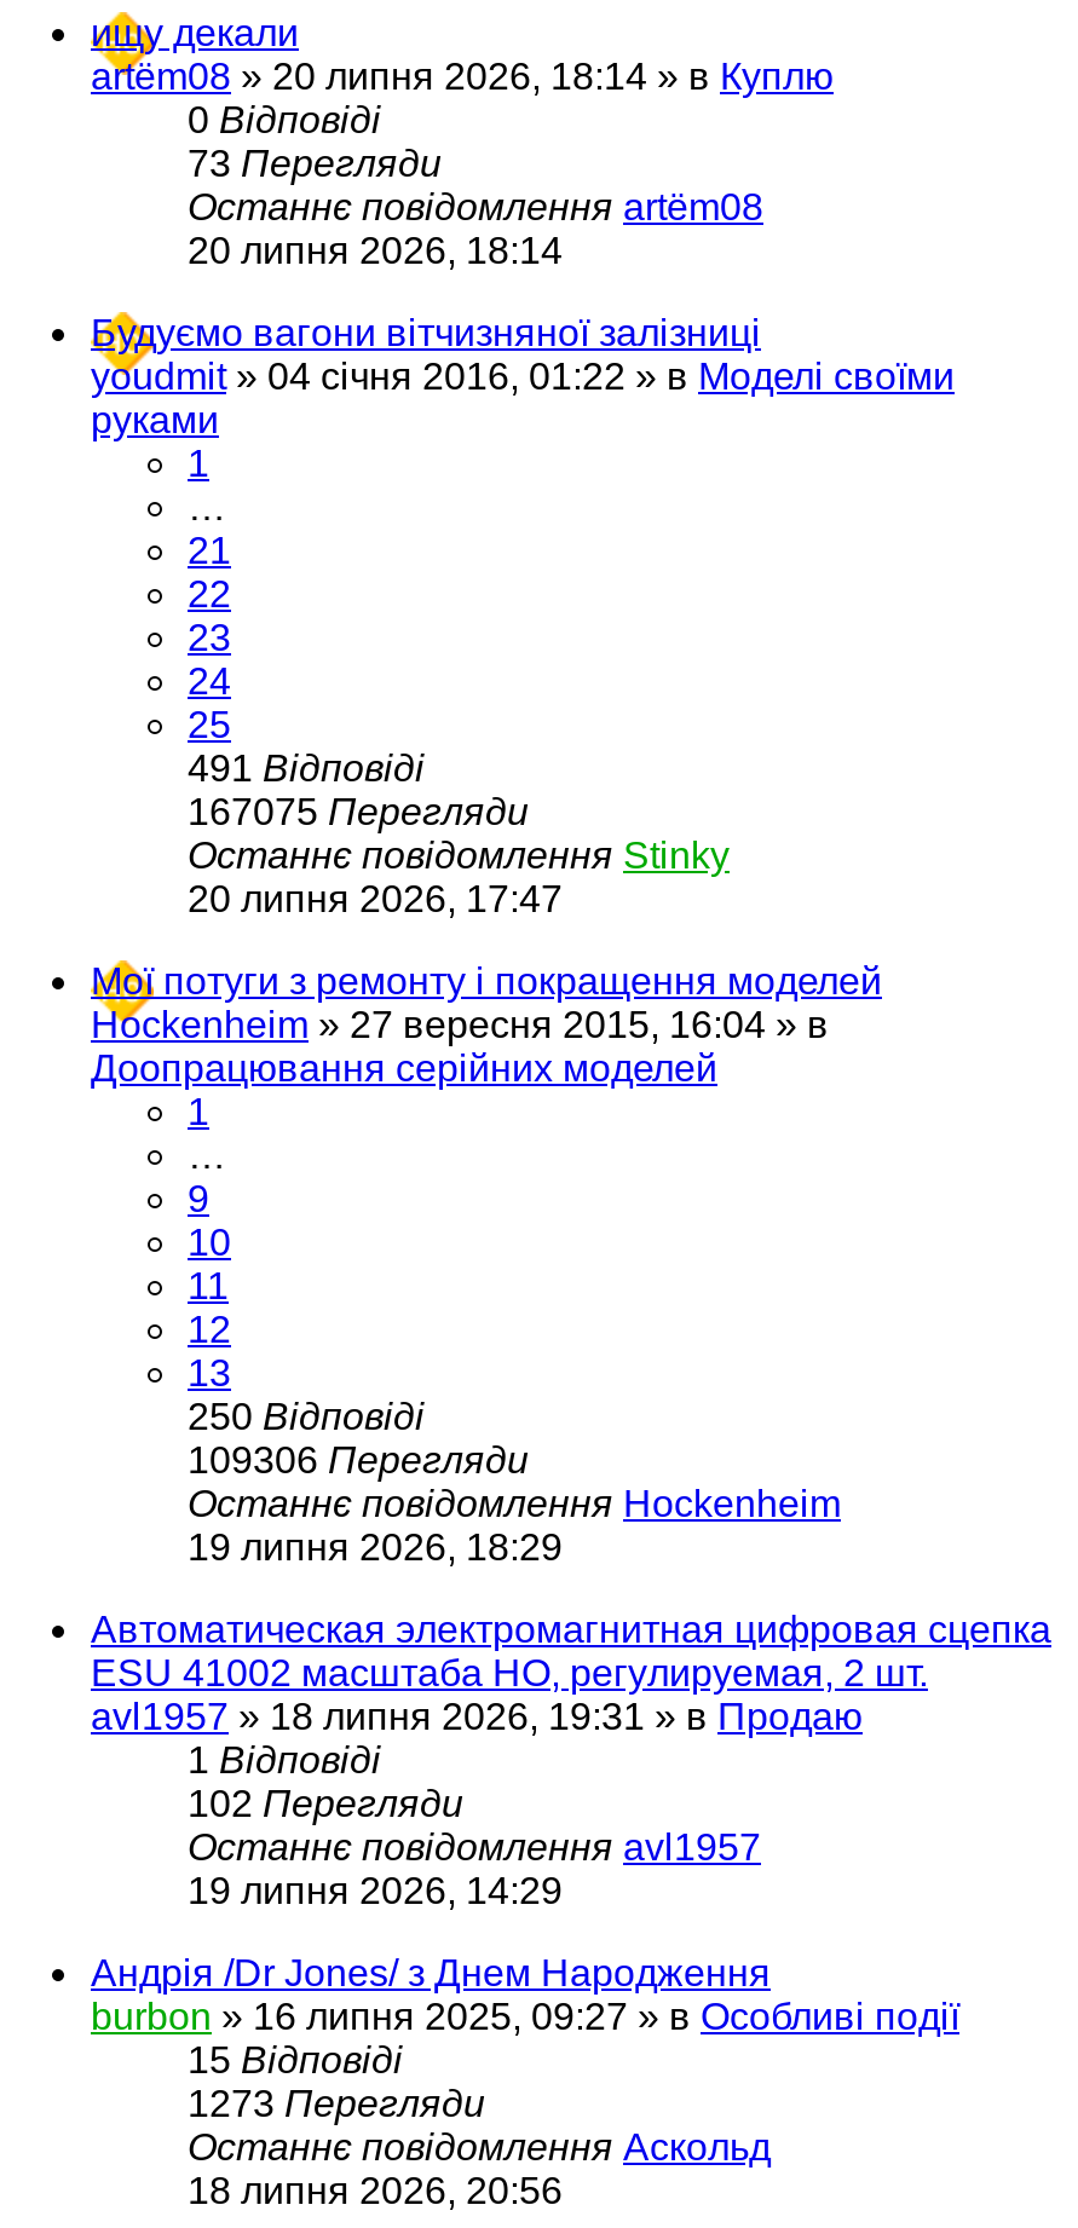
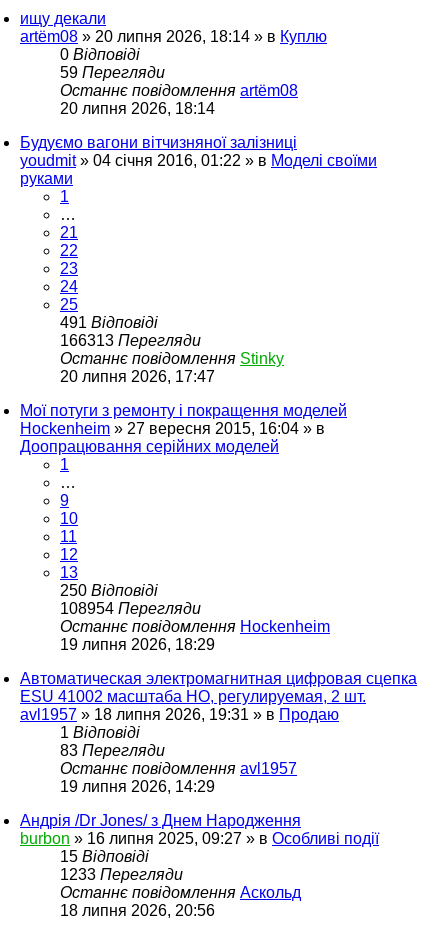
- 73 Перегляди
+ 59 Перегляди

- 167075 Перегляди
+ 166313 Перегляди

- 109306 Перегляди
+ 108954 Перегляди

- 102 Перегляди
+ 83 Перегляди

- 1273 Перегляди
+ 1233 Перегляди
